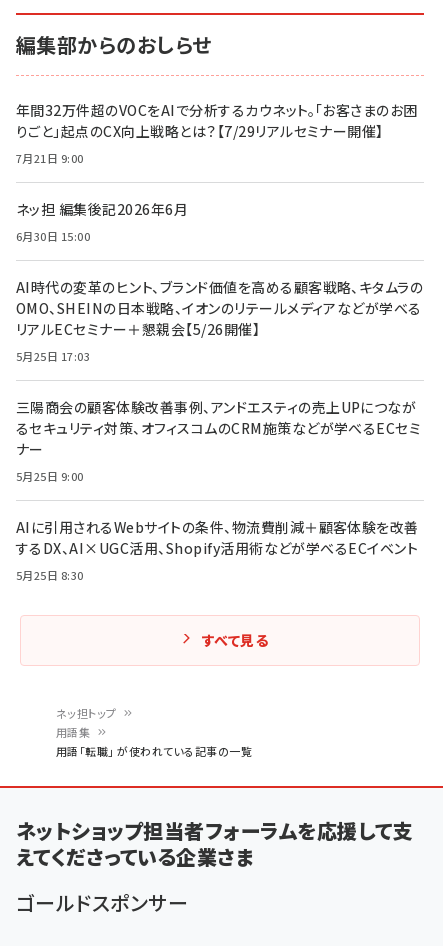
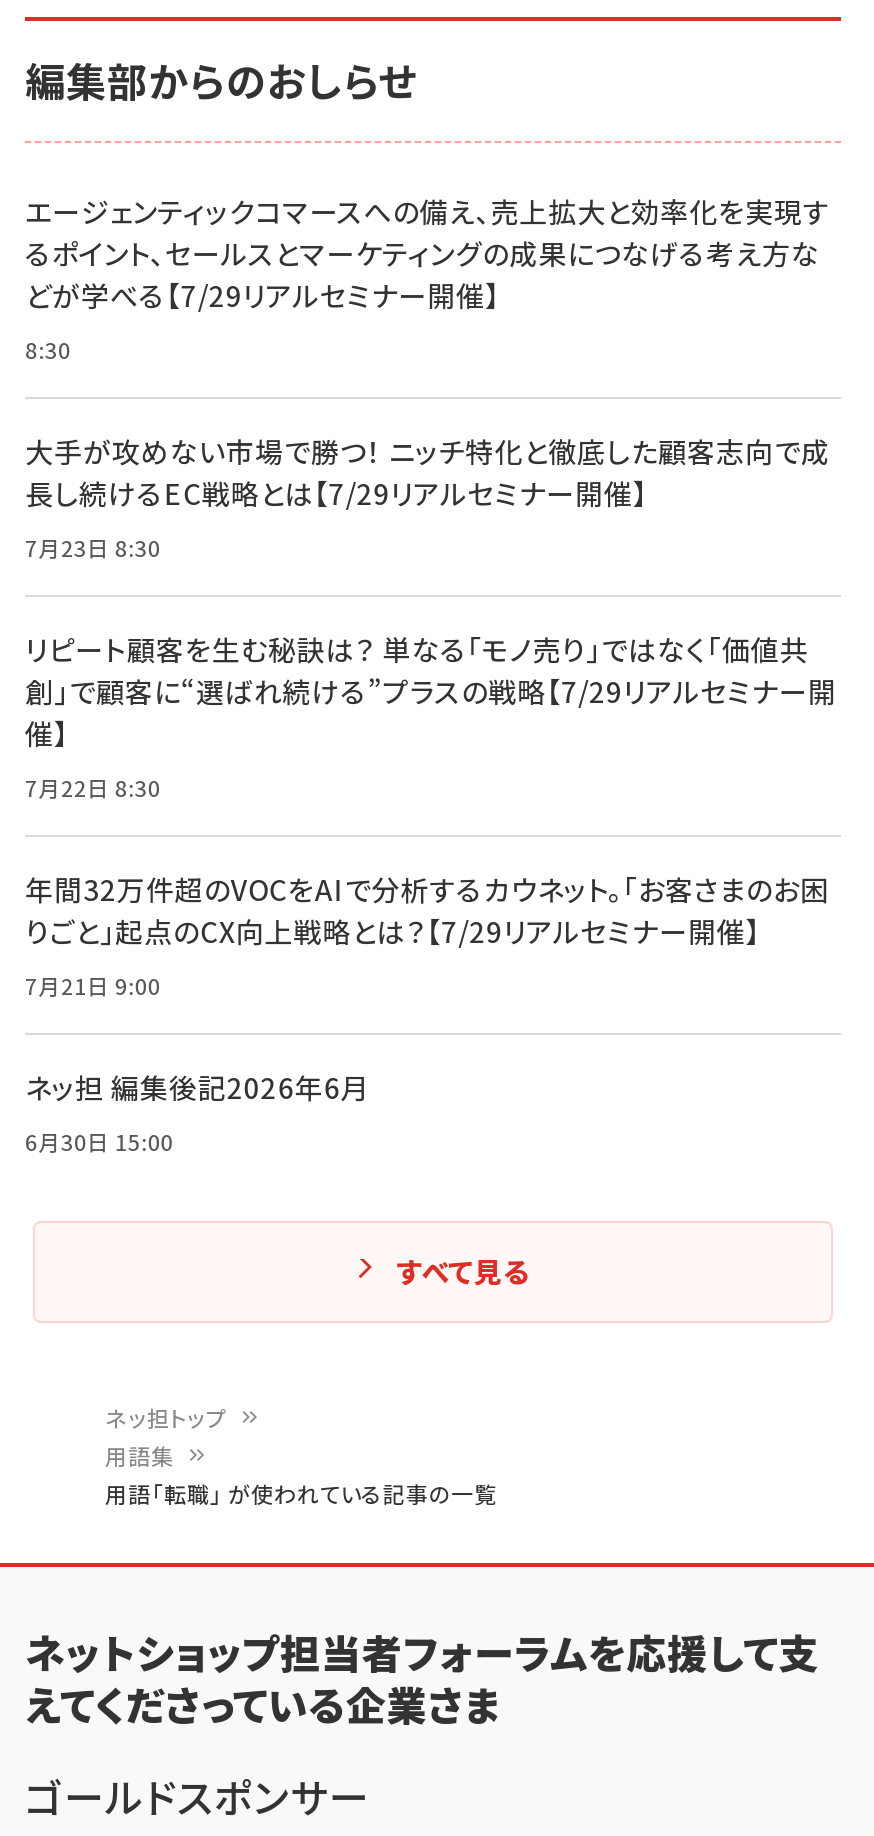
+ エージェンティックコマースへの備え、売上拡大と効率化を実現す
+ るポイント、セールスとマーケティングの成果につなげる考え方な
+ どが学べる【7/29リアルセミナー開催】
+ 8:30
+ 大手が攻めない市場で勝つ！ ニッチ特化と徹底した顧客志向で成
+ 長し続けるEC戦略とは【7/29リアルセミナー開催】
+ 7月23日 8:30
+ リピート顧客を生む秘訣は？ 単なる「モノ売り」ではなく「価値共
+ 創」で顧客に“選ばれ続ける”プラスの戦略【7/29リアルセミナー開
+ 催】
+ 7月22日 8:30

moved down: 年間32万件超のVOCをAIで分析するカウネット。「お客さまのお困 | りごと」起点のCX向上戦略とは？【7/29リアルセミナー開催】 | 7月21日 9:00 | ネッ担 編集後記2026年6月 | 6月30日 15:00

- AI時代の変革のヒント、ブランド価値を高める顧客戦略、キタムラの
- OMO、SHEINの日本戦略、イオンのリテールメディアなどが学べる
- リアルECセミナー＋懇親会【5/26開催】
- 5月25日 17:03
- 三陽商会の顧客体験改善事例、アンドエスティの売上UPにつなが
- るセキュリティ対策、オフィスコムのCRM施策などが学べるECセミ
- ナー
- 5月25日 9:00
- AIに引用されるWebサイトの条件、物流費削減＋顧客体験を改善
- するDX、AI×UGC活用、Shopify活用術などが学べるECイベント
- 5月25日 8:30
